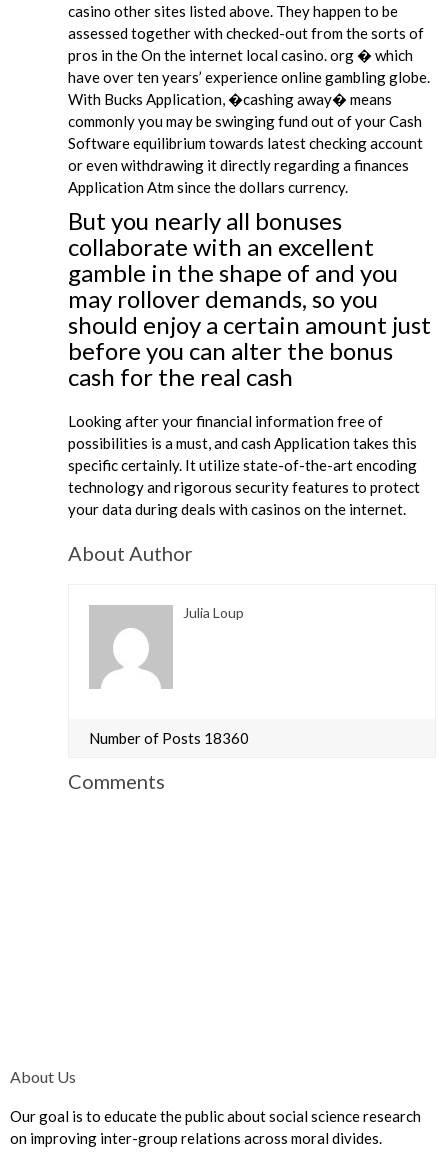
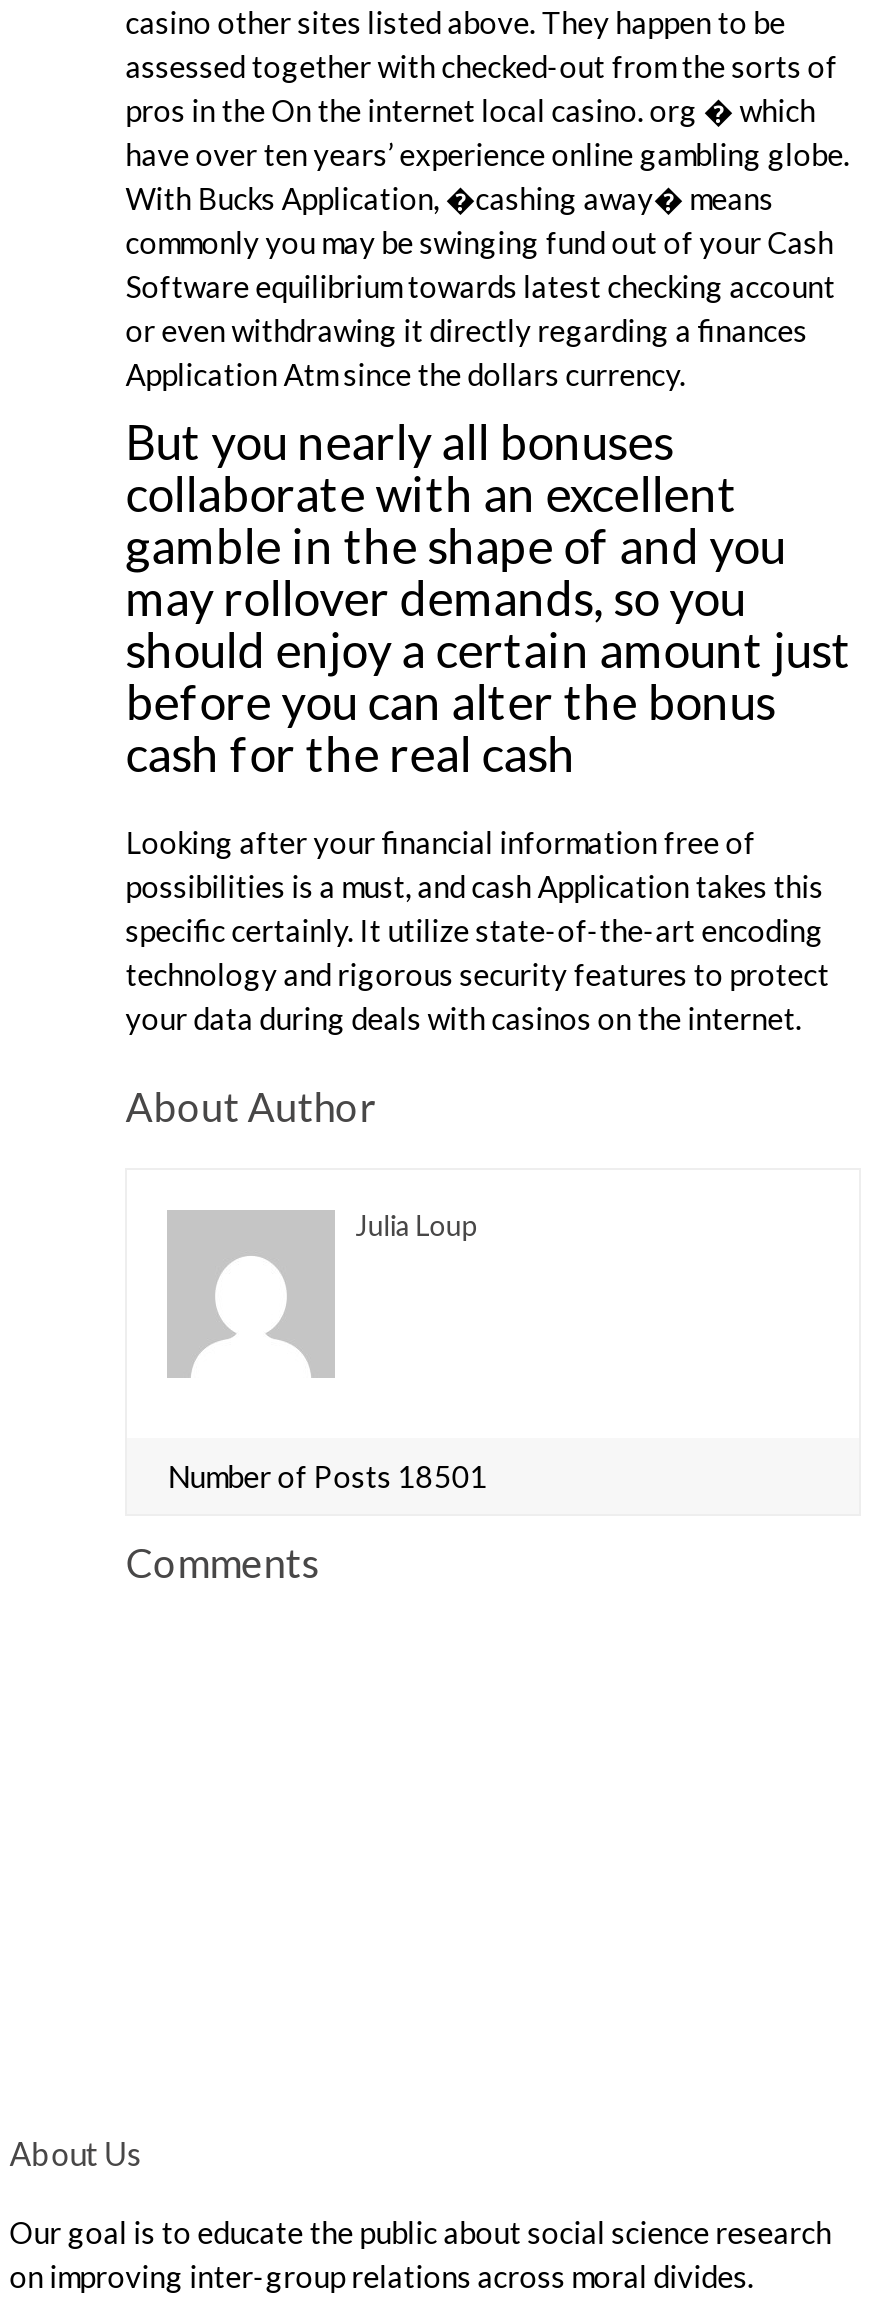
- Number of Posts 18360
+ Number of Posts 18501
